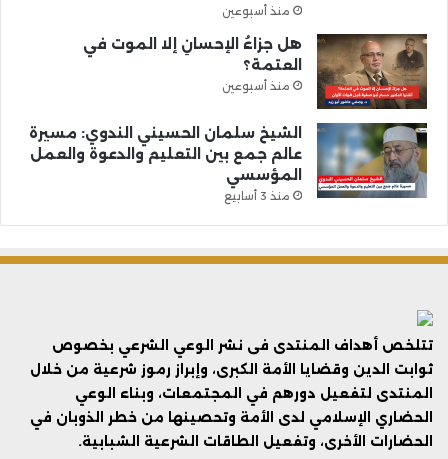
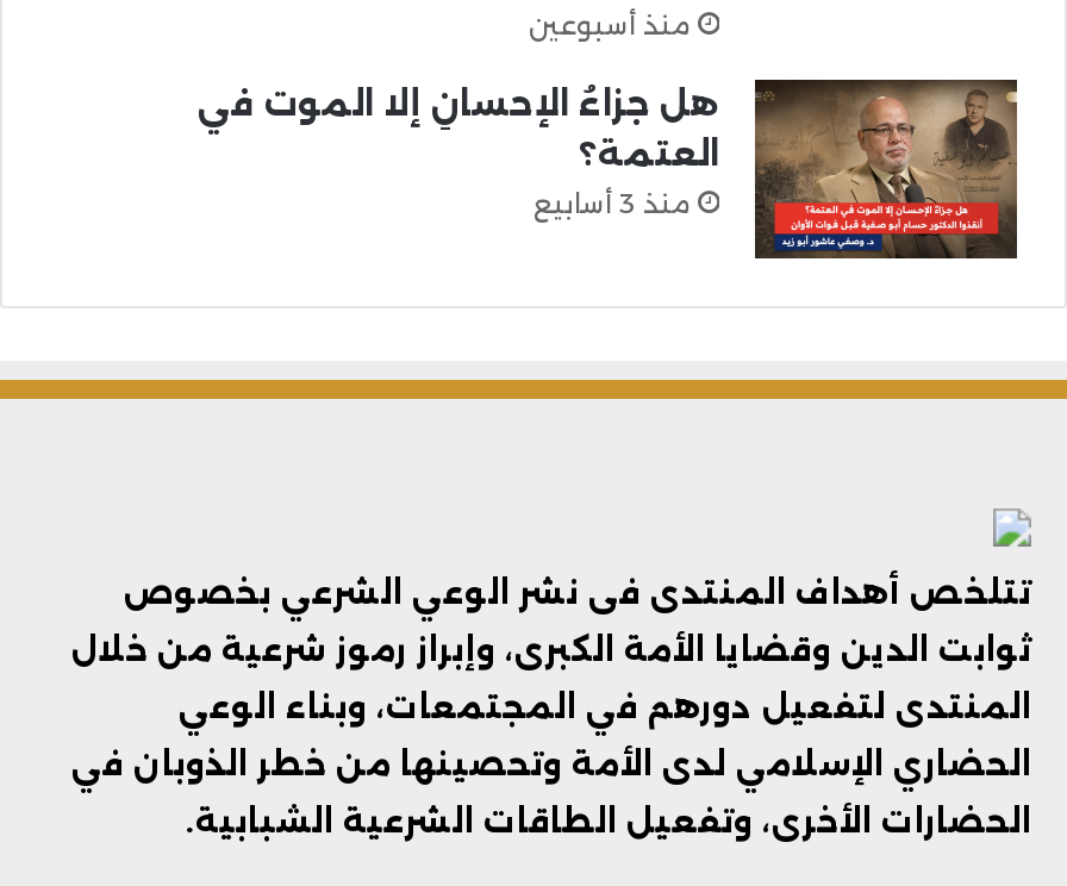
- [image]
- منذ أسبوعين
- الشيخ سلمان الحسيني الندوي: مسيرة
- عالم جمع بين التعليم والدعوة والعمل
- المؤسسي
